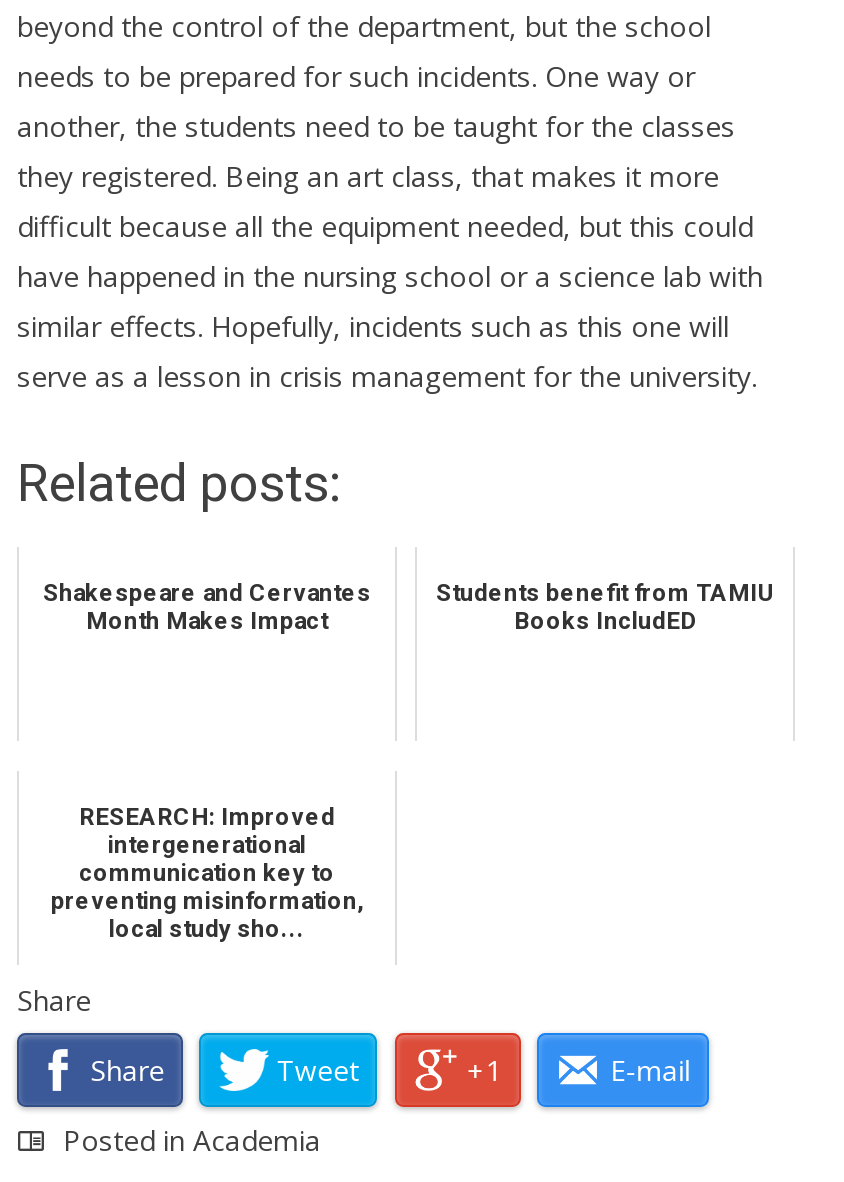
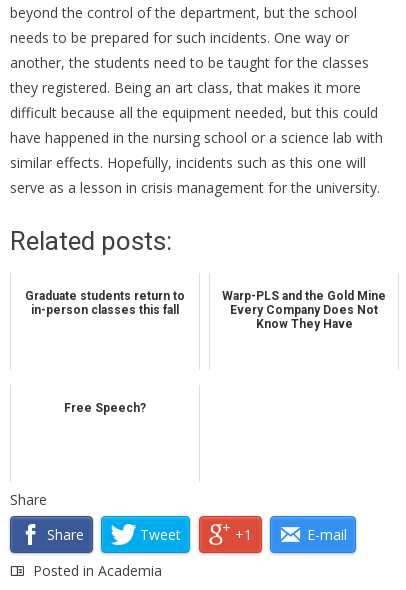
- Shakespeare and Cervantes
- Month Makes Impact
+ Graduate students return to
+ in-person classes this fall

- Students benefit from TAMIU
- Books IncludED
+ Warp-PLS and the Gold Mine
+ Every Company Does Not
+ Know They Have

- RESEARCH: Improved
- intergenerational
- communication key to
- preventing misinformation,
- local study sho...
+ Free Speech?
